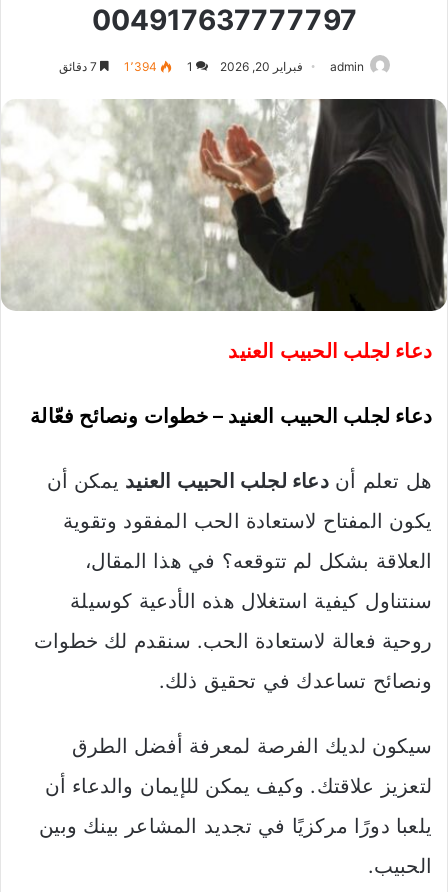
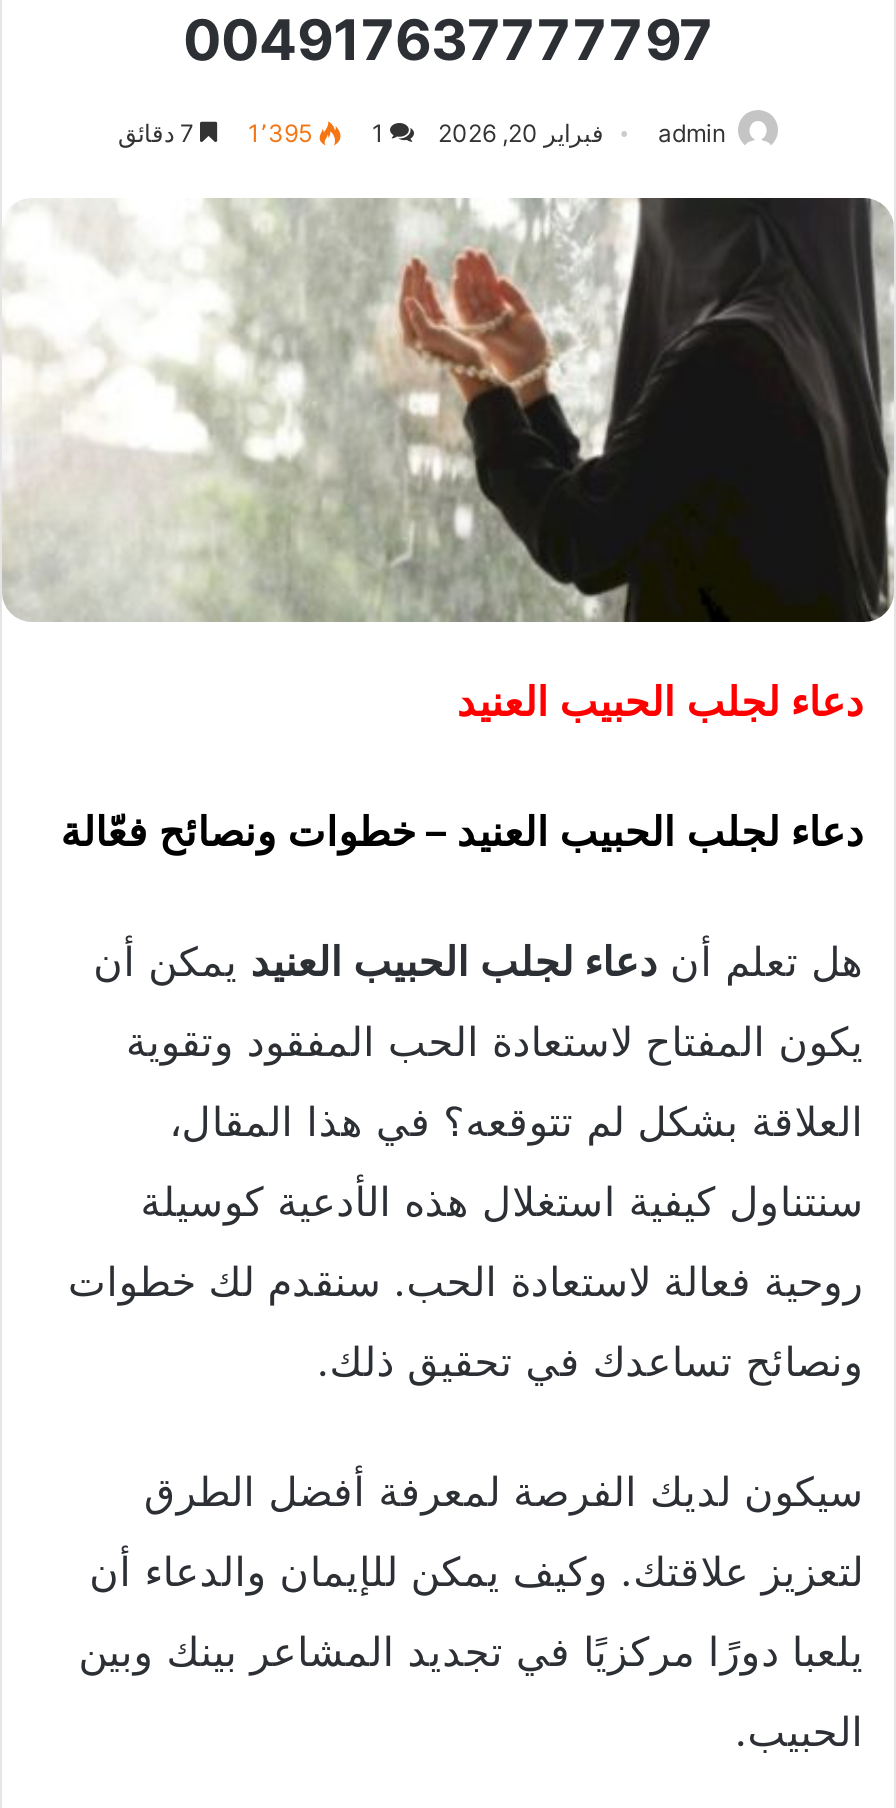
- 1٬394
+ 1٬395
